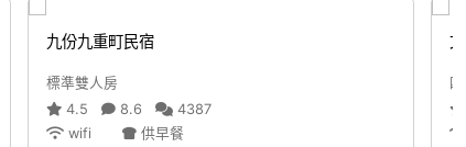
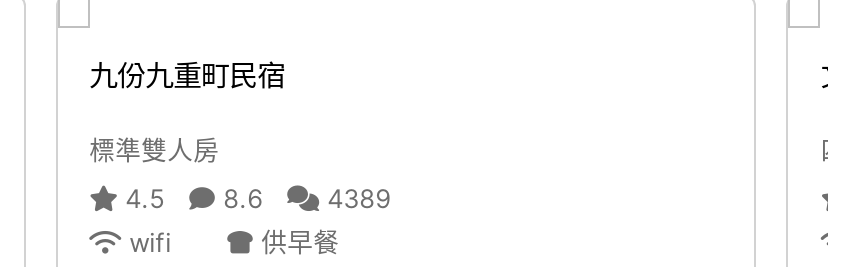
- 4.5 8.6 4387
+ 4.5 8.6 4389
